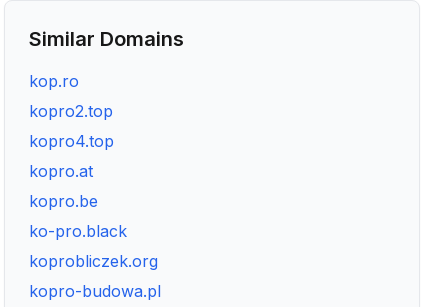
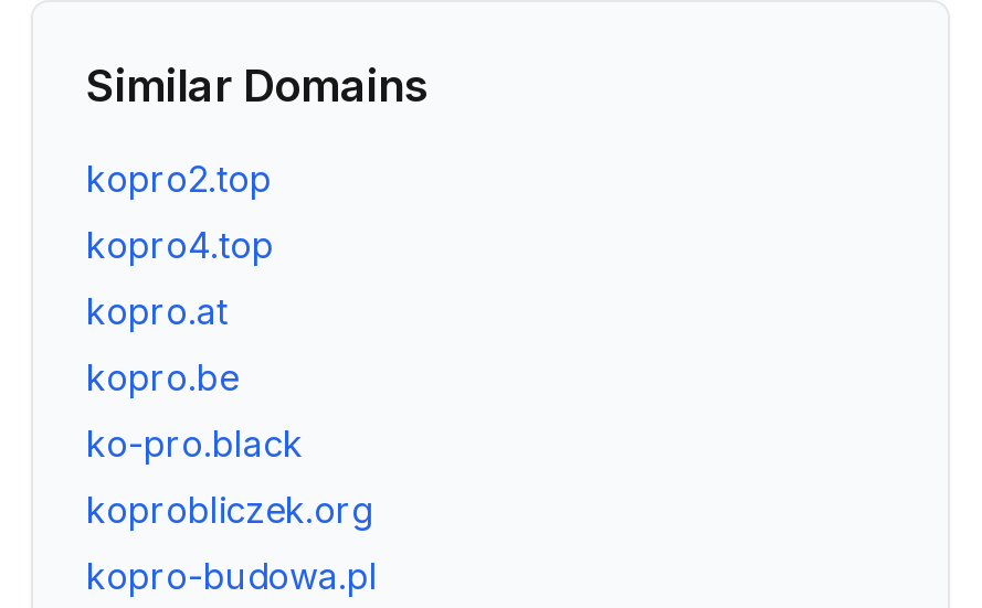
- kop.ro
